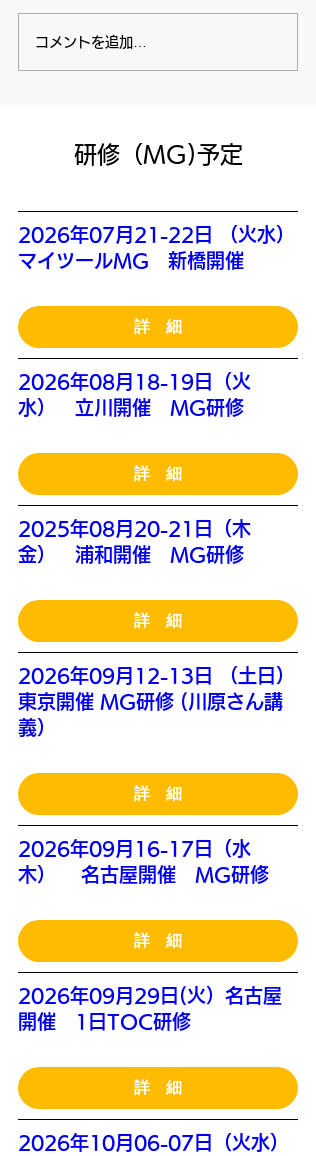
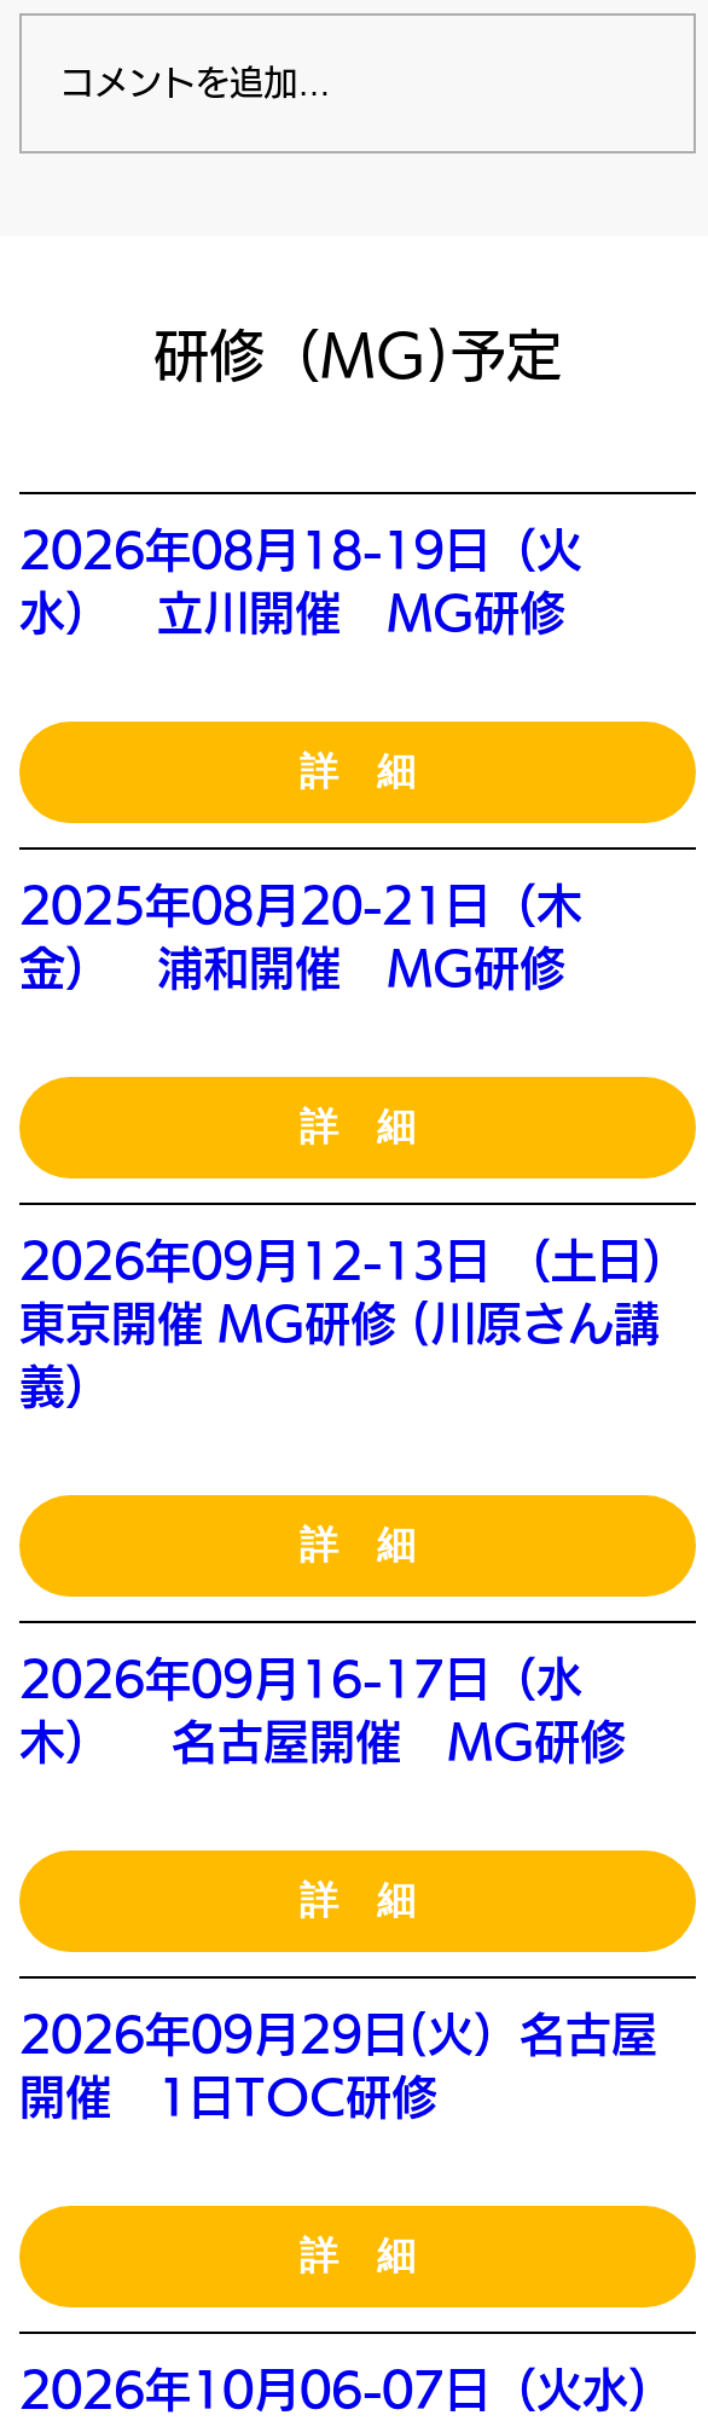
- 2026年07月21-22日 （火水）
- マイツールMG 新橋開催
- 詳 細
